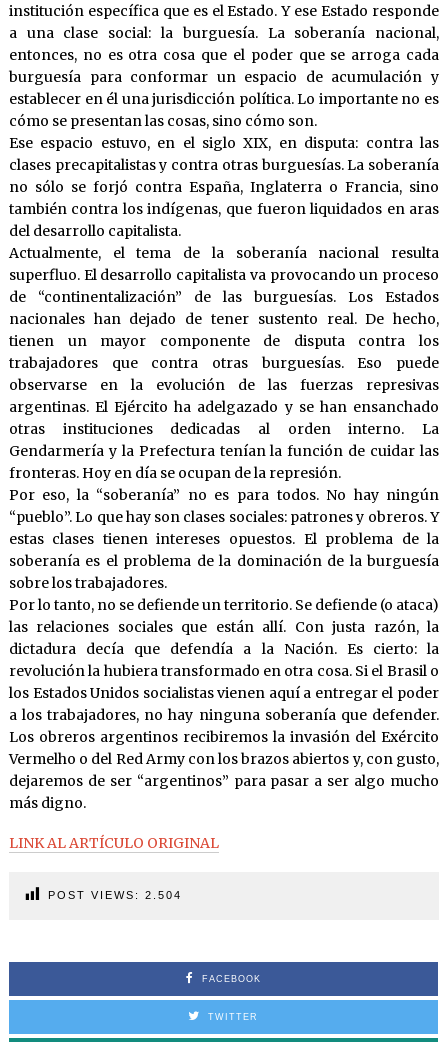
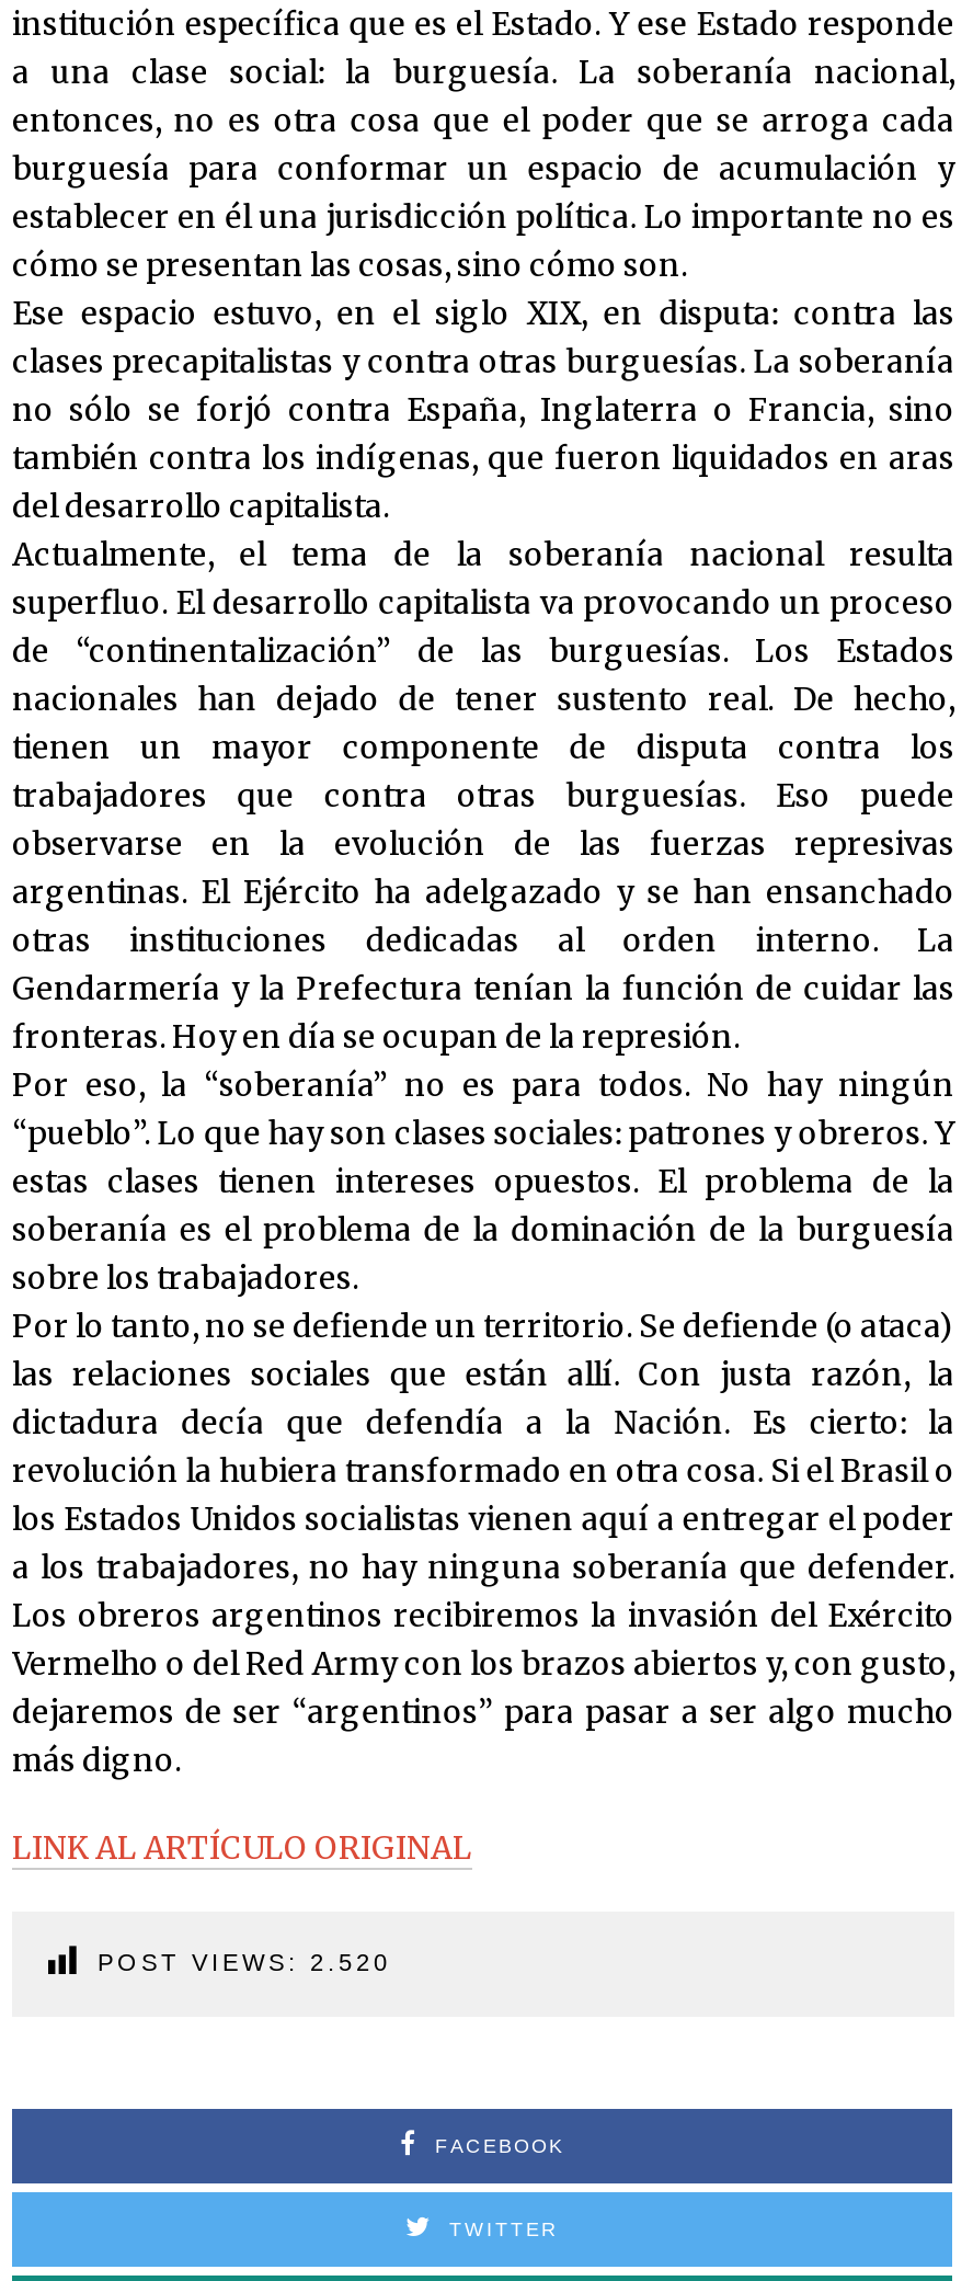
- POST VIEWS: 2.504
+ POST VIEWS: 2.520
